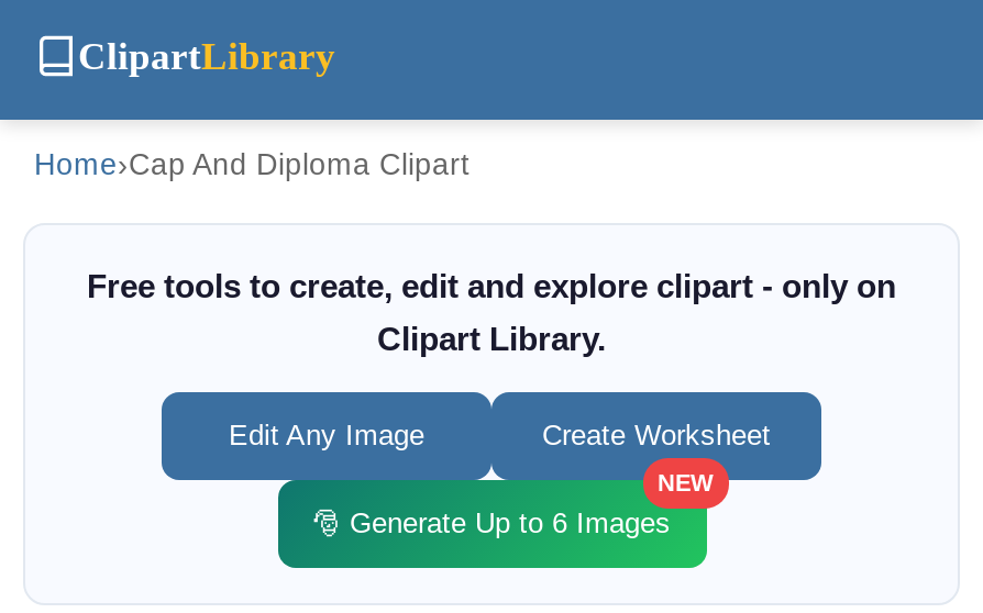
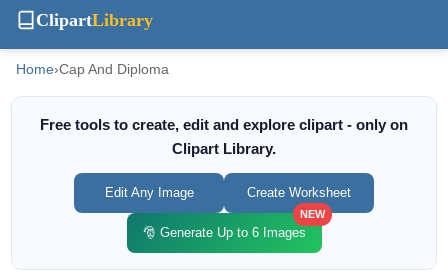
- Home›Cap And Diploma Clipart
+ Home›Cap And Diploma
